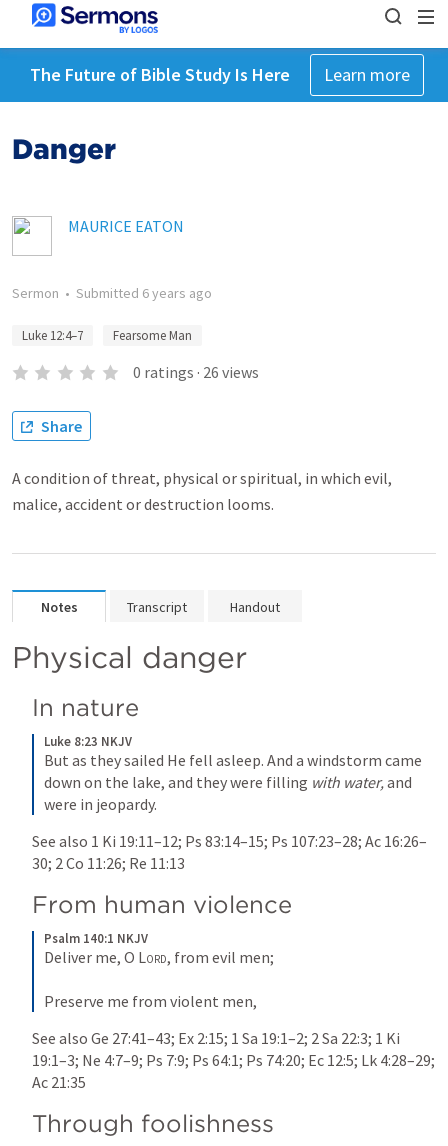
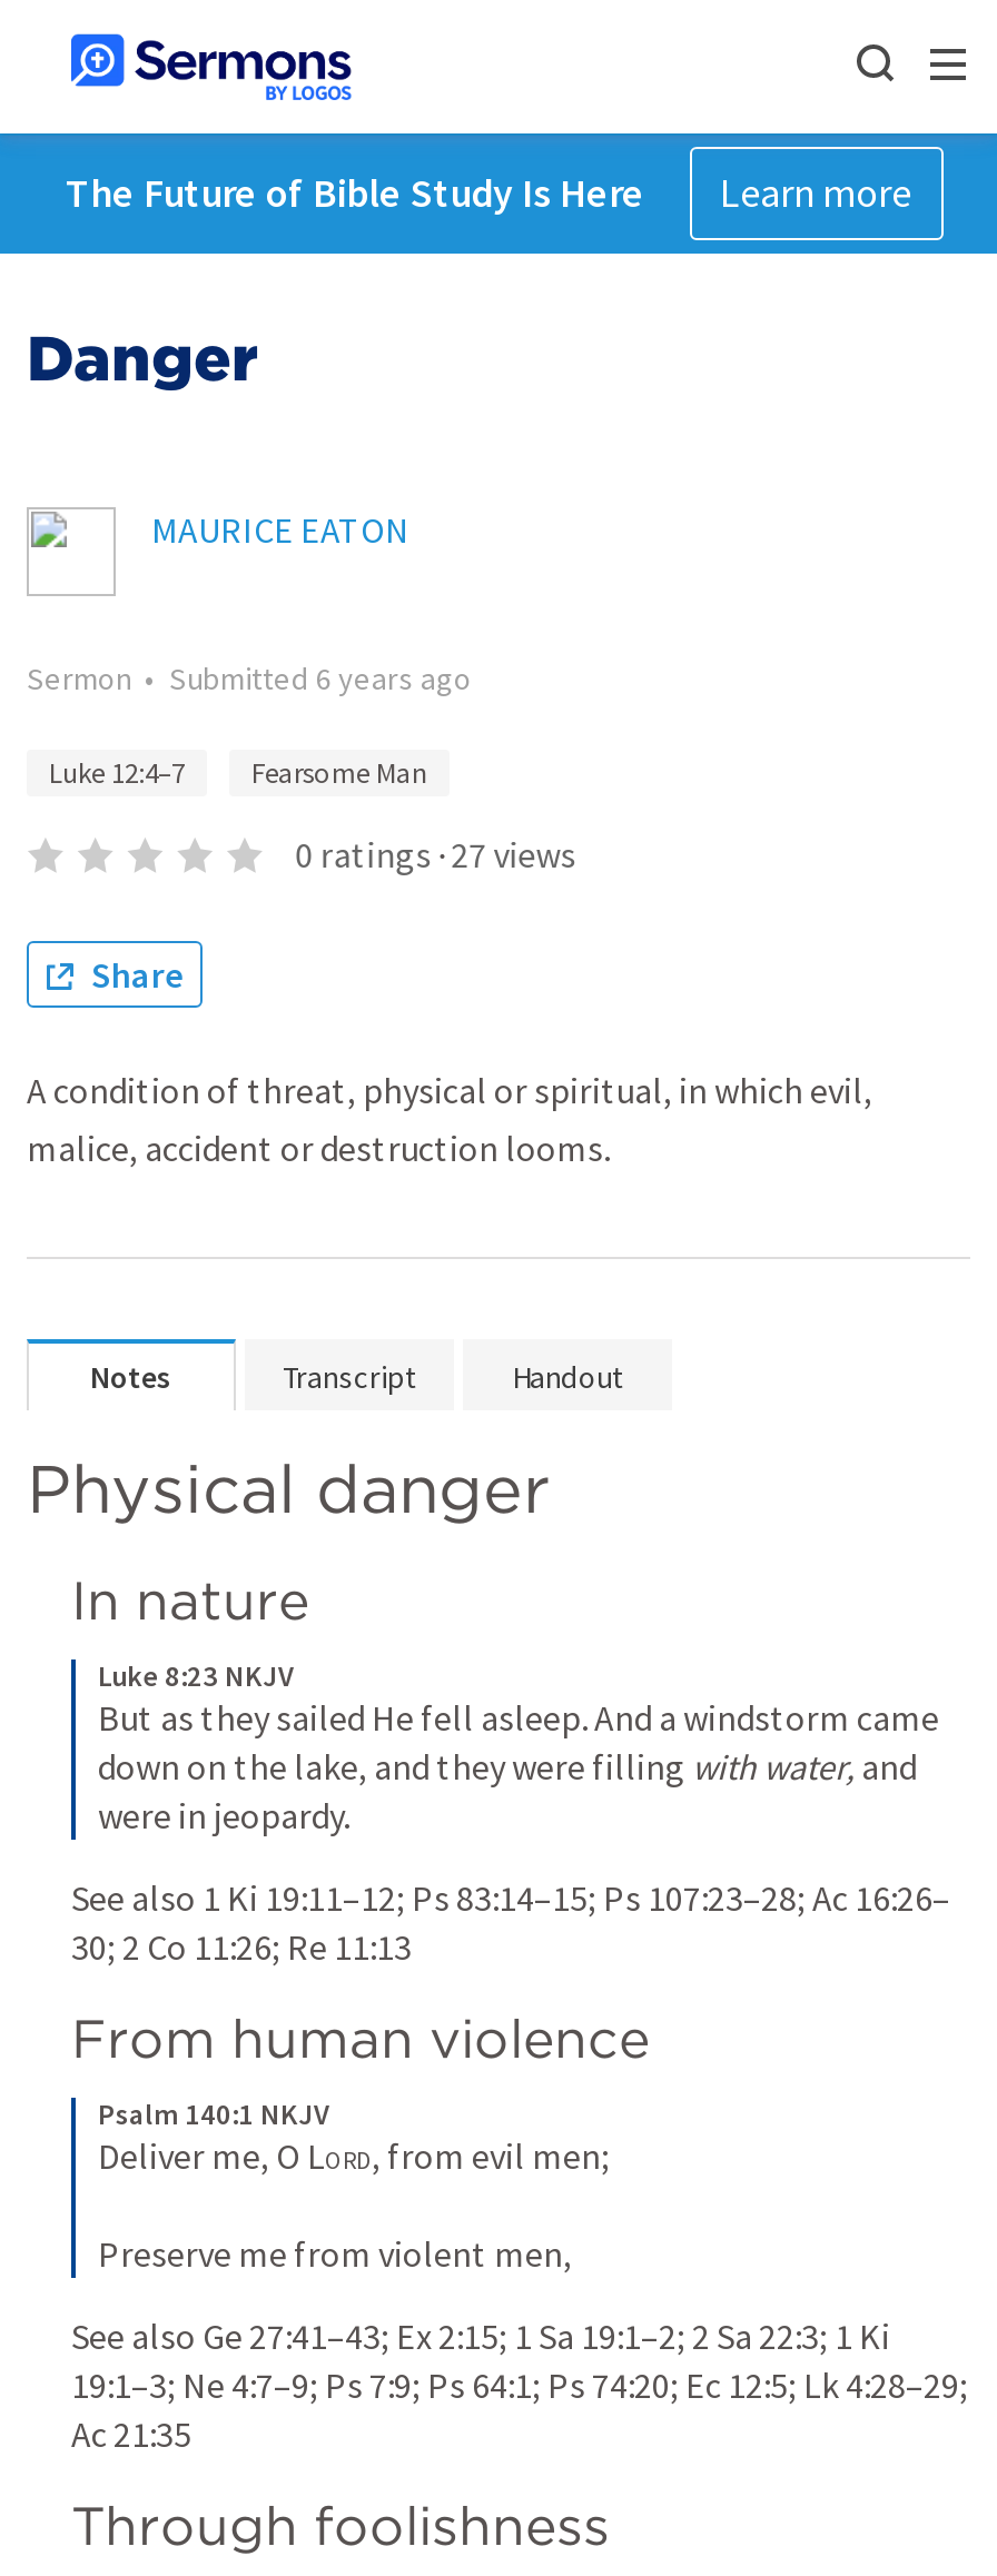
- 0 ratings · 26 views
+ 0 ratings · 27 views
